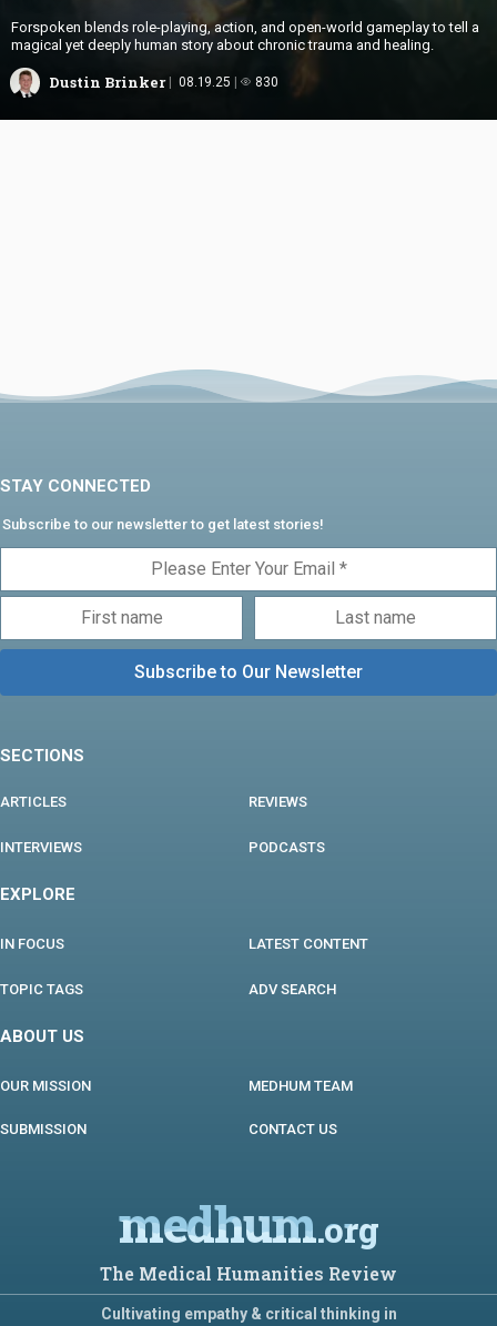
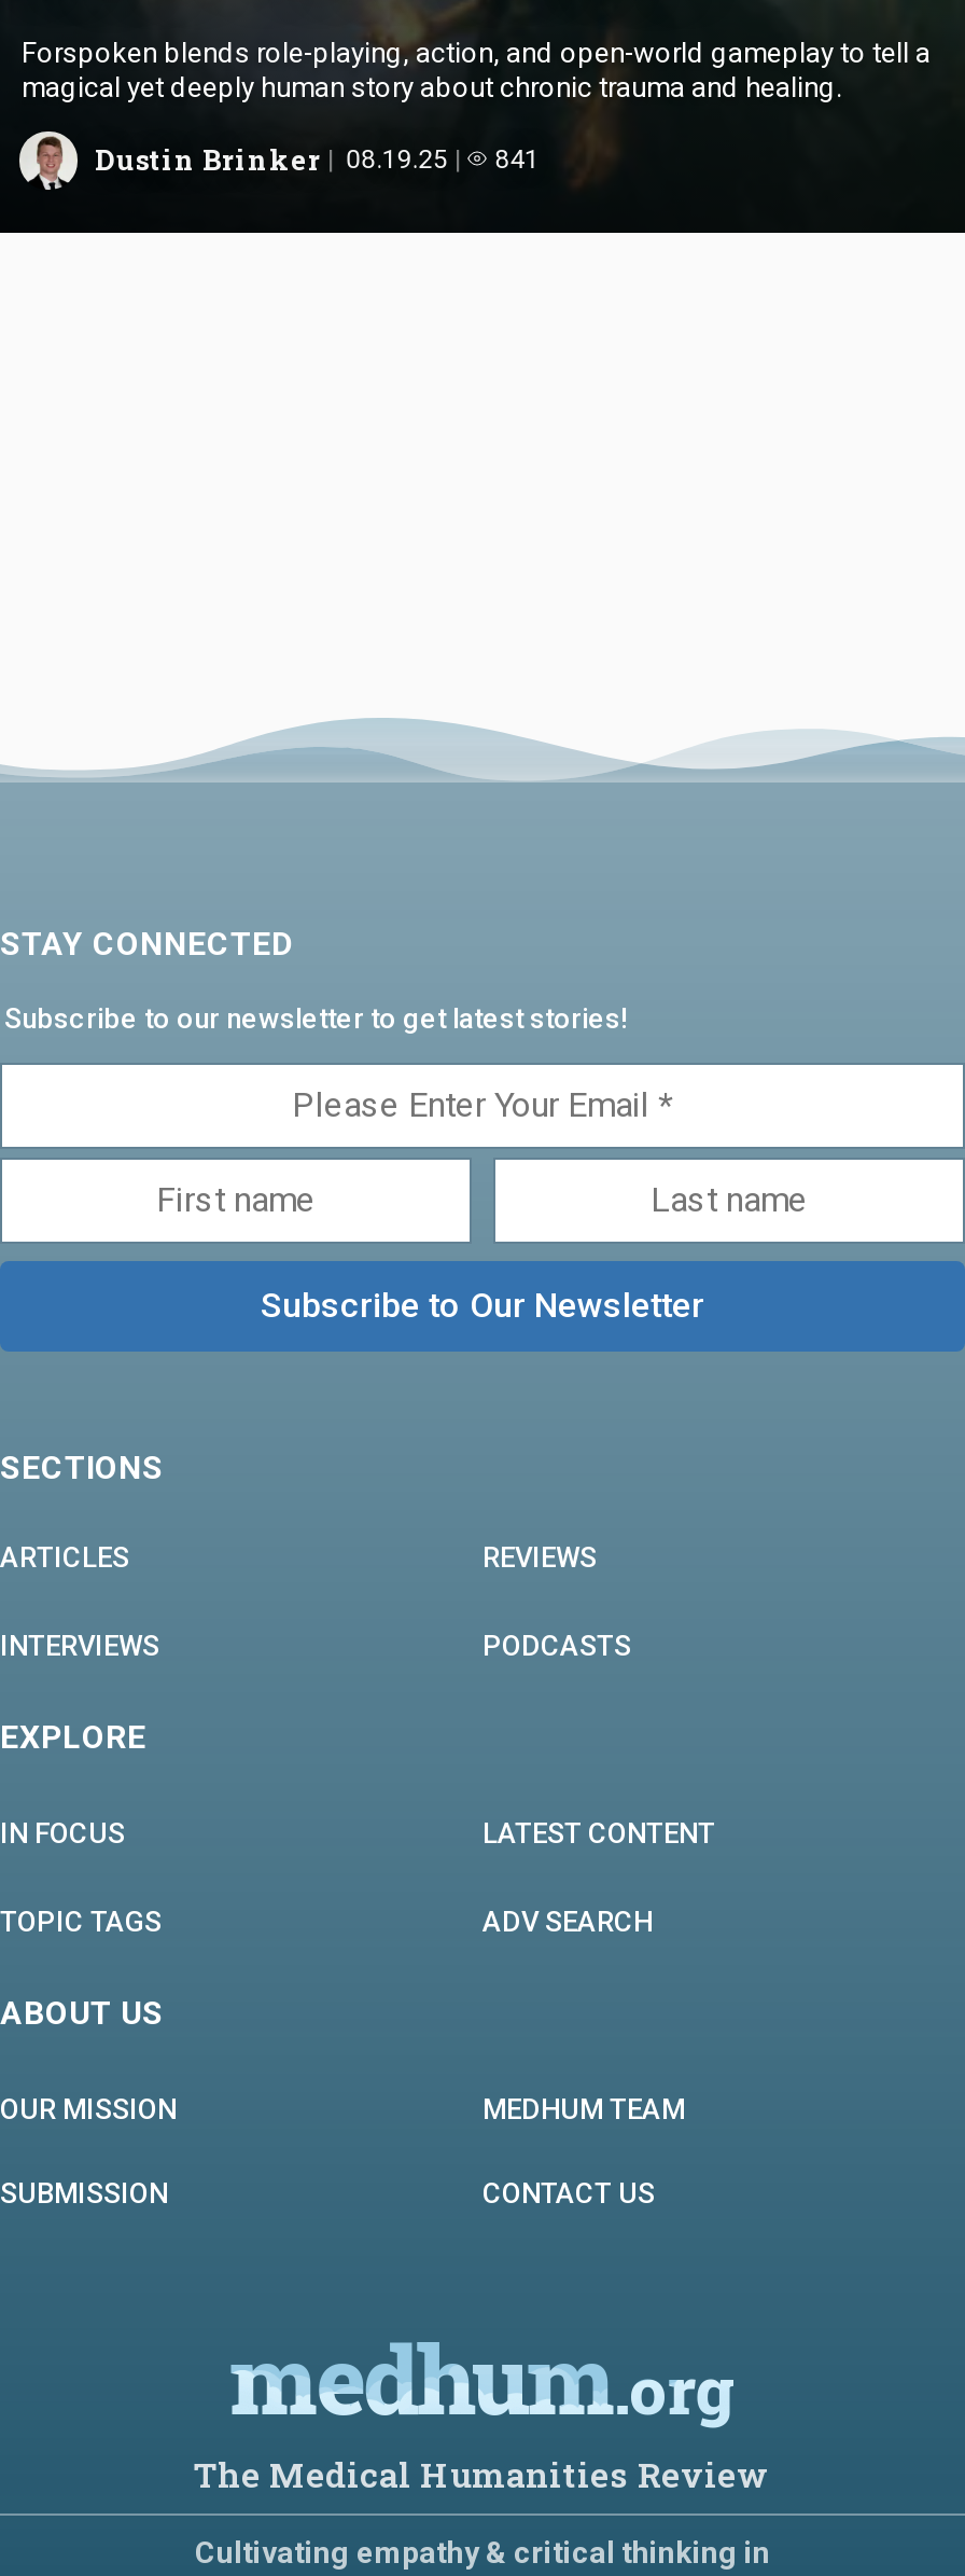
- Dustin Brinker 08.19.25 830
+ Dustin Brinker 08.19.25 841
